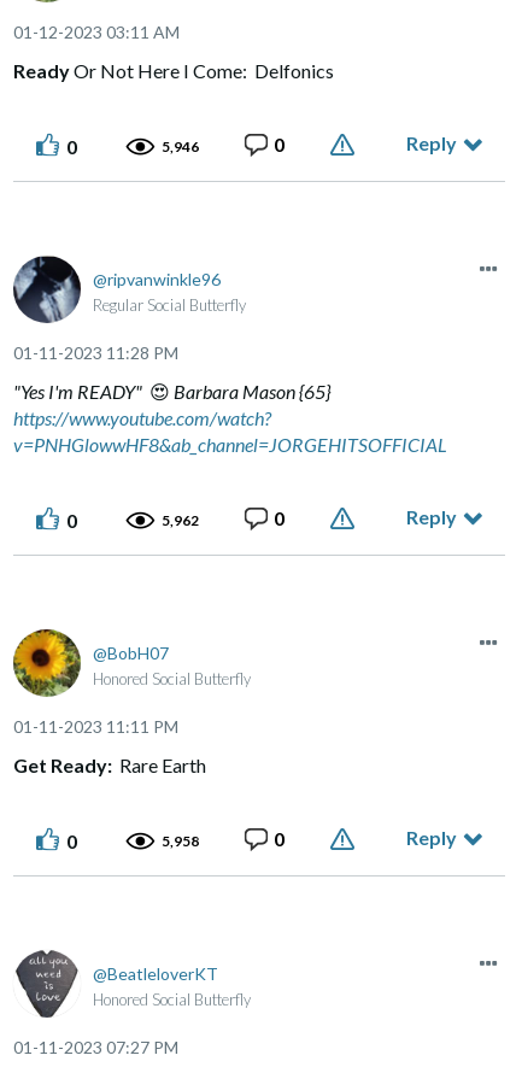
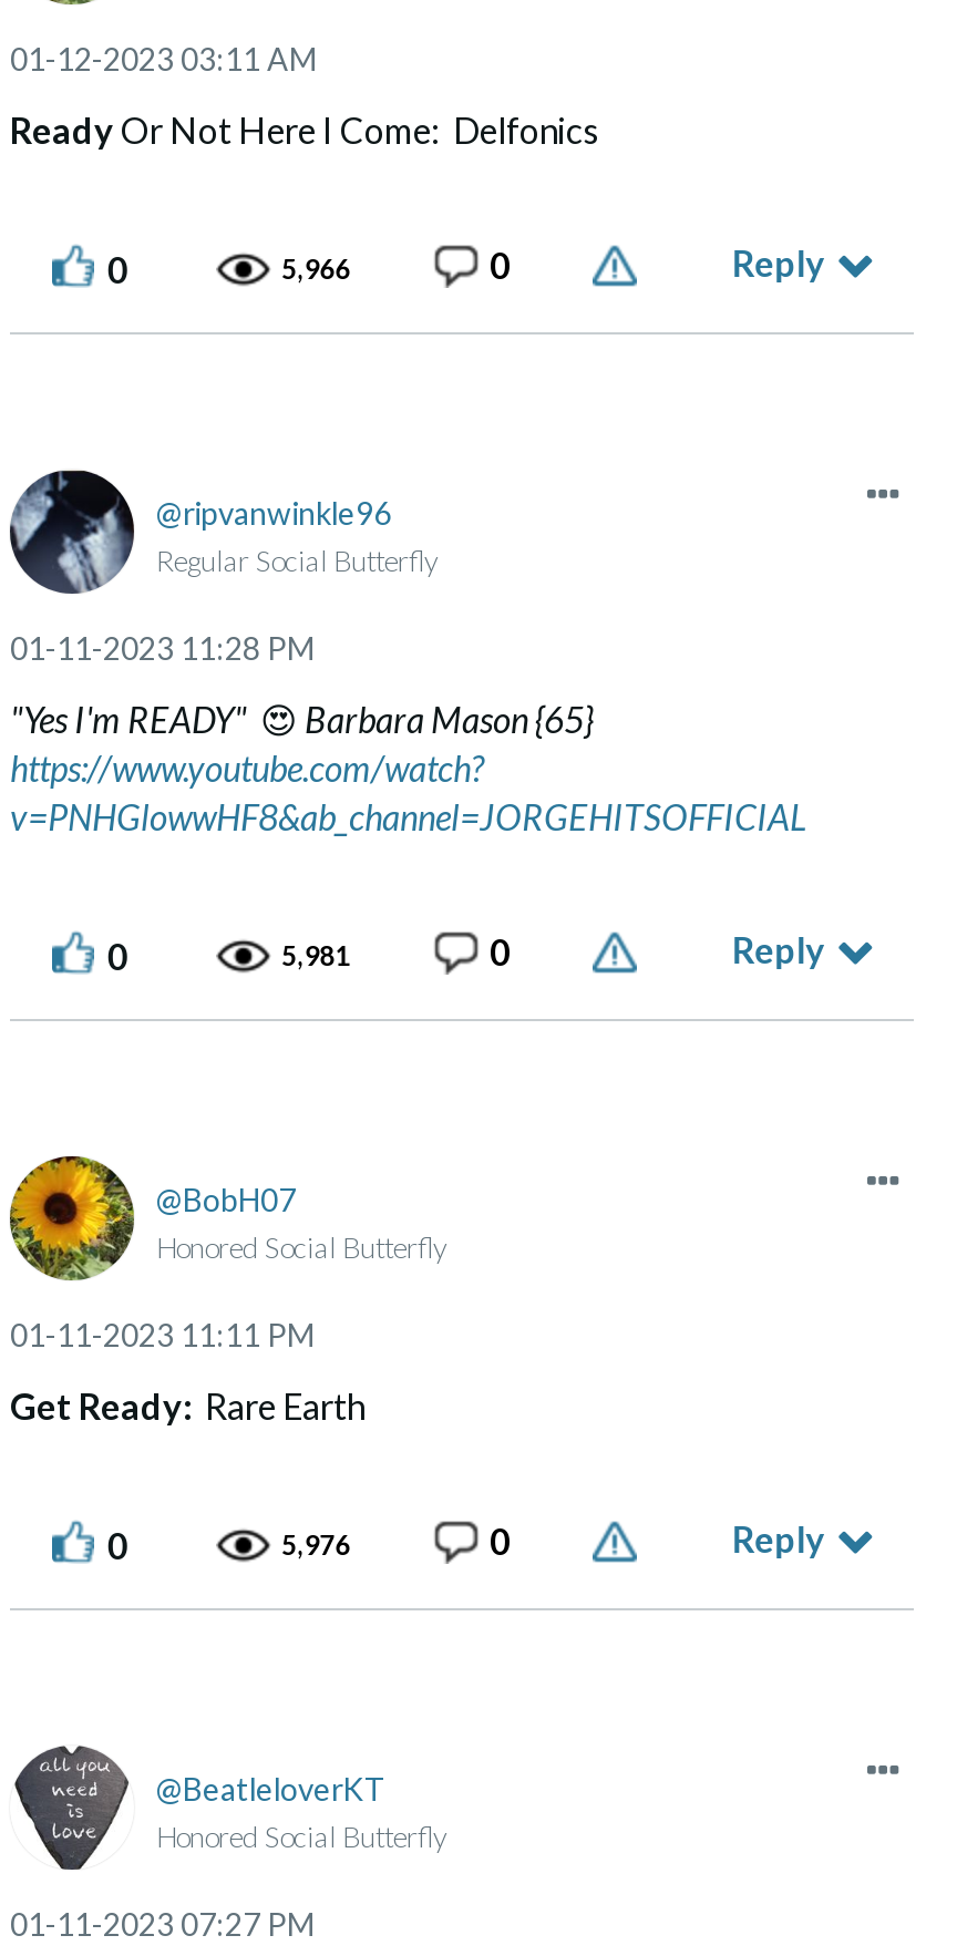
- 5,946
+ 5,966

- 5,962
+ 5,981

- 5,958
+ 5,976
